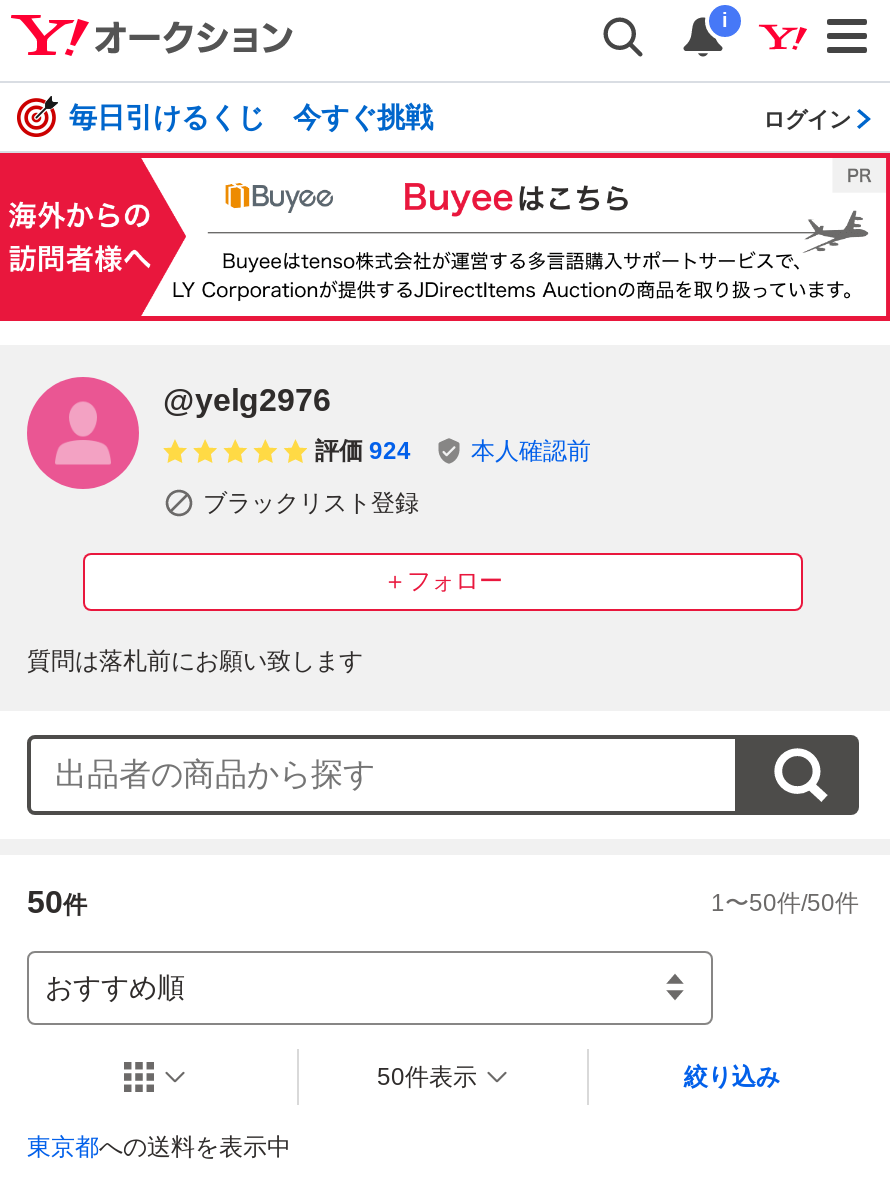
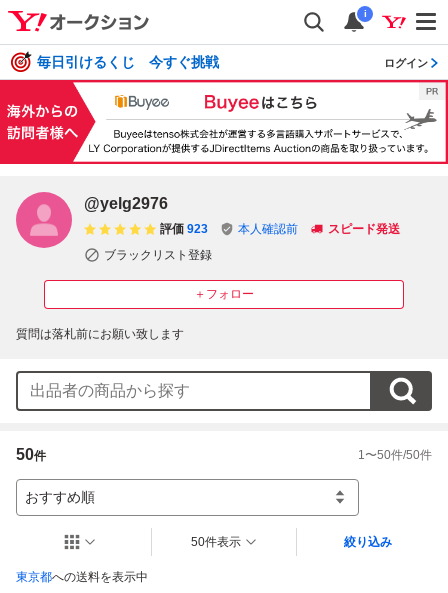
- 評価 924
+ 評価 923

+ スピード発送
